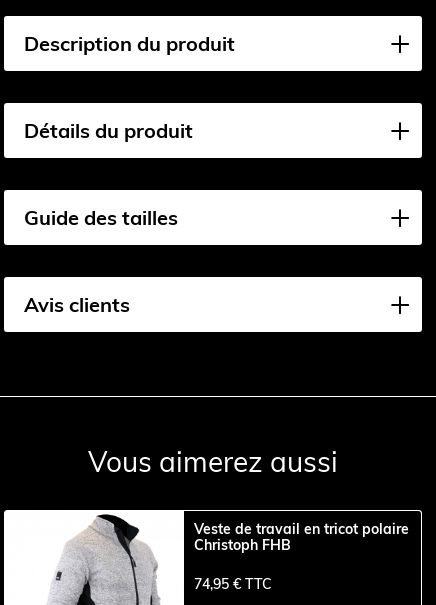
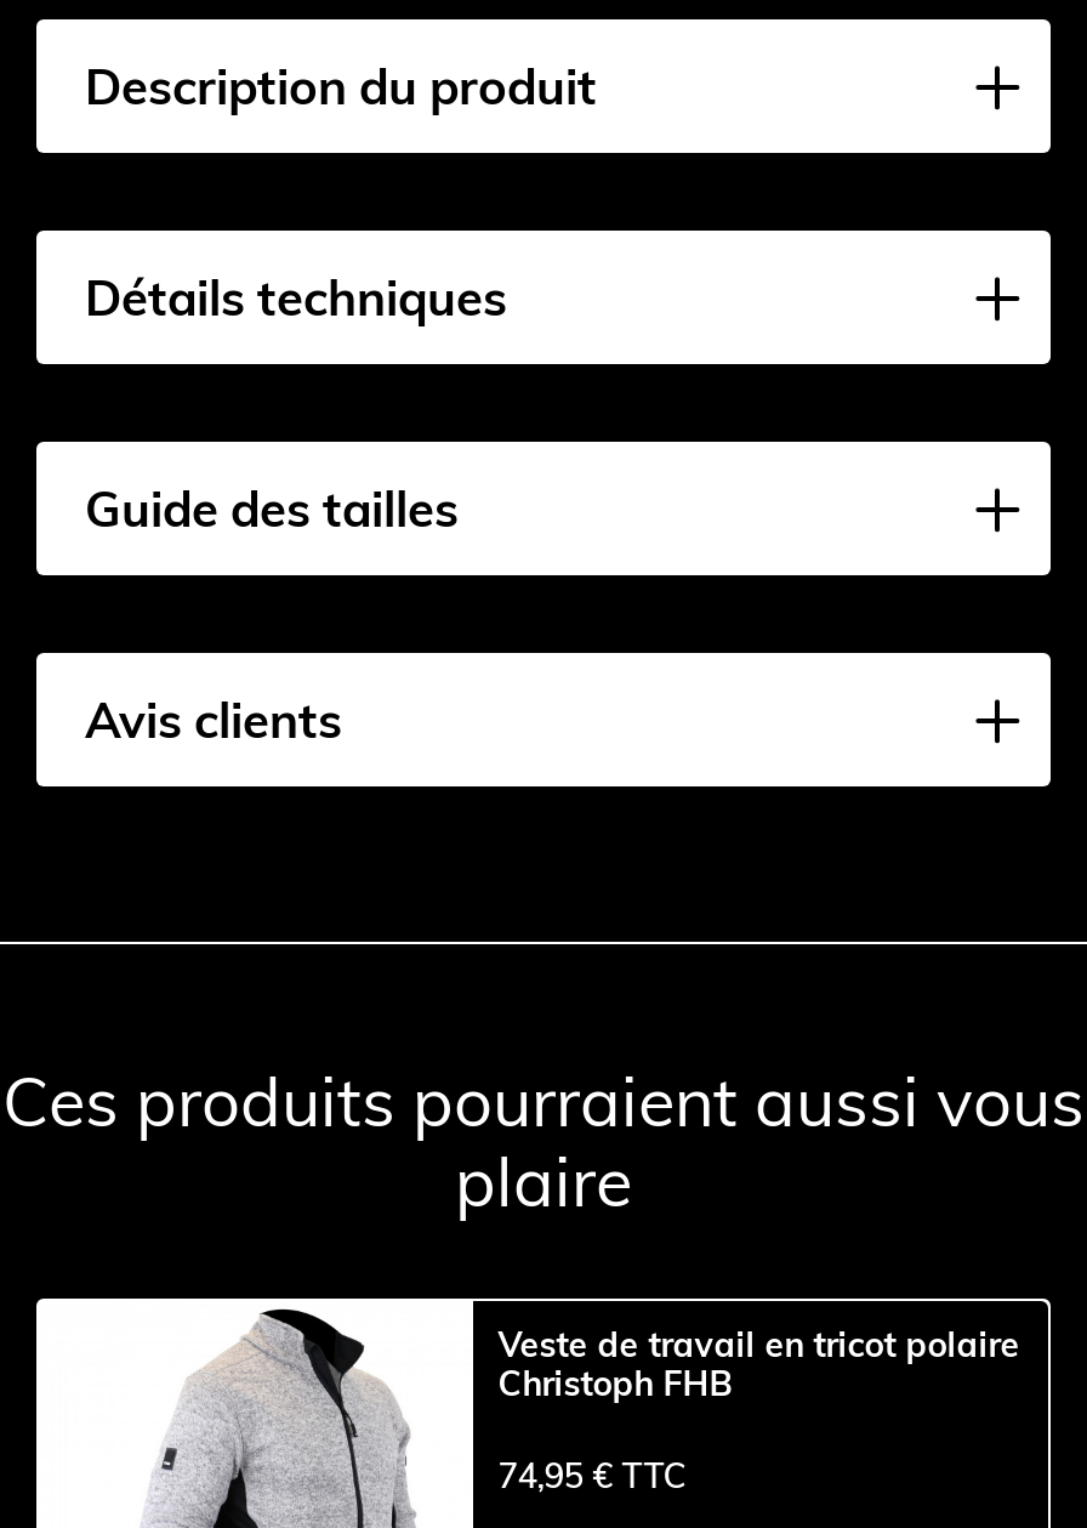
- Détails du produit
+ Détails techniques

- Vous aimerez aussi
+ Ces produits pourraient aussi vous
+ plaire
